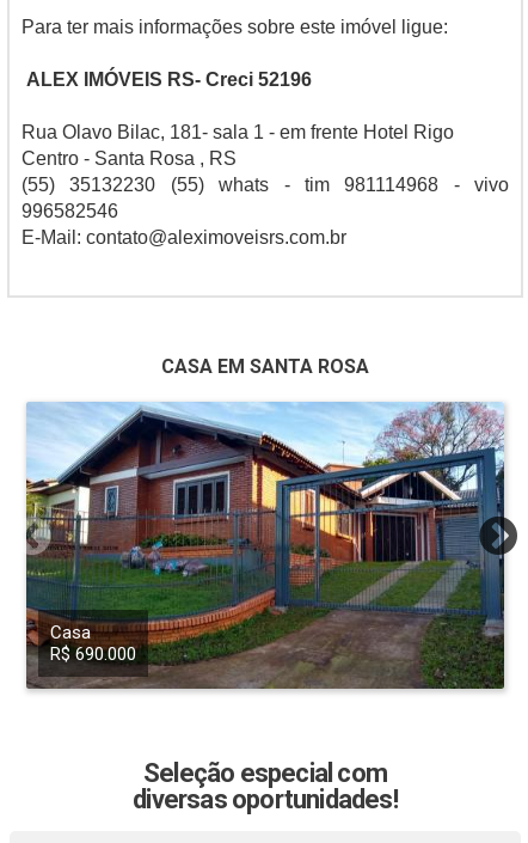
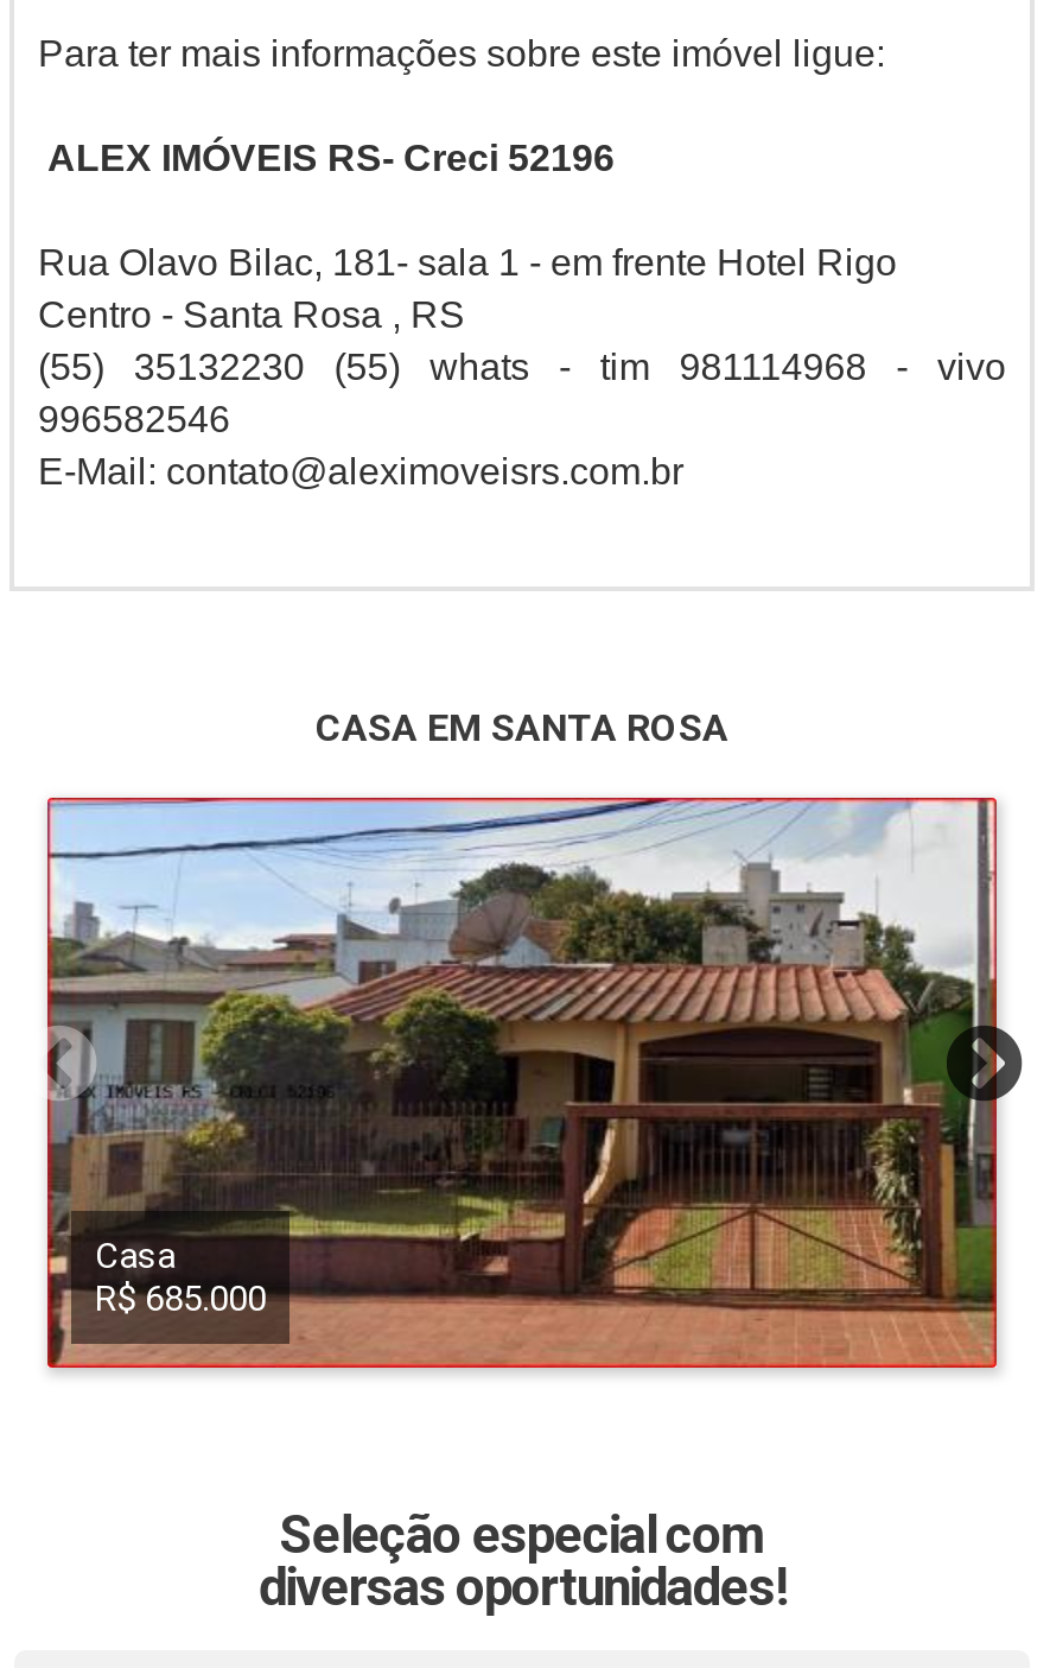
- [image]
- R$ 690.000
+ [image]
+ R$ 685.000
